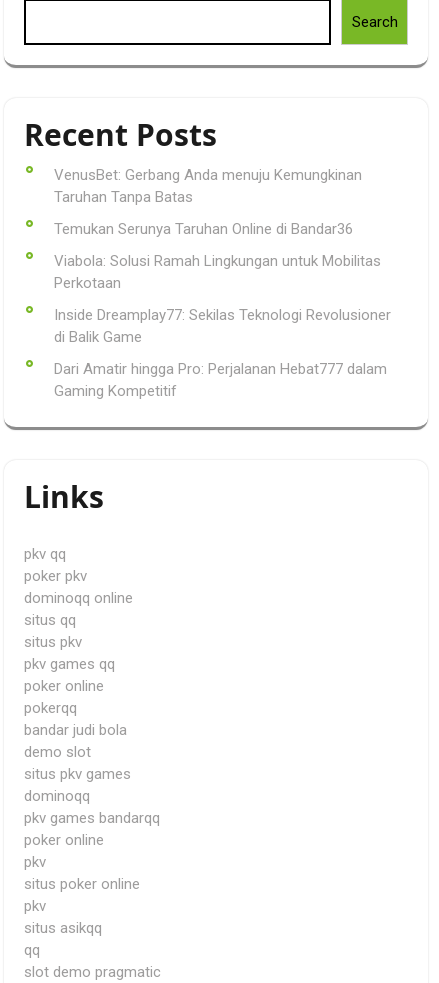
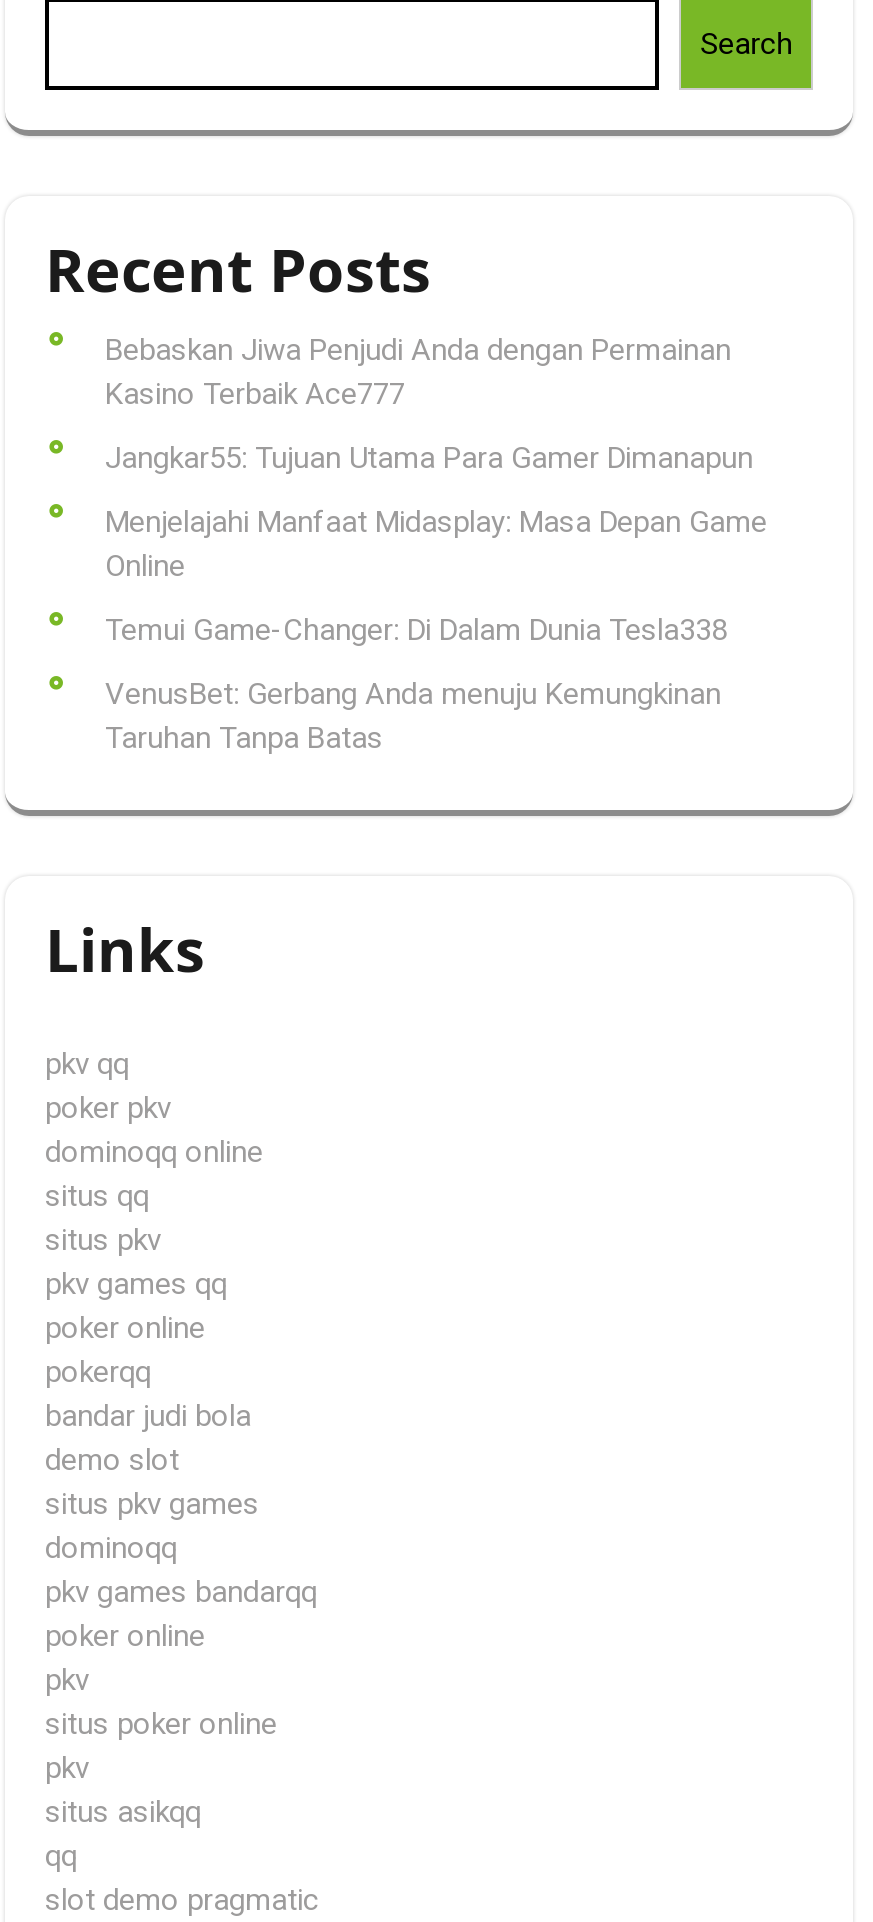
+ Bebaskan Jiwa Penjudi Anda dengan Permainan
+ Kasino Terbaik Ace777
+ Jangkar55: Tujuan Utama Para Gamer Dimanapun
+ Menjelajahi Manfaat Midasplay: Masa Depan Game
+ Online
+ Temui Game-Changer: Di Dalam Dunia Tesla338

moved down: VenusBet: Gerbang Anda menuju Kemungkinan | Taruhan Tanpa Batas

- Temukan Serunya Taruhan Online di Bandar36
- Viabola: Solusi Ramah Lingkungan untuk Mobilitas
- Perkotaan
- Inside Dreamplay77: Sekilas Teknologi Revolusioner
- di Balik Game
- Dari Amatir hingga Pro: Perjalanan Hebat777 dalam
- Gaming Kompetitif
